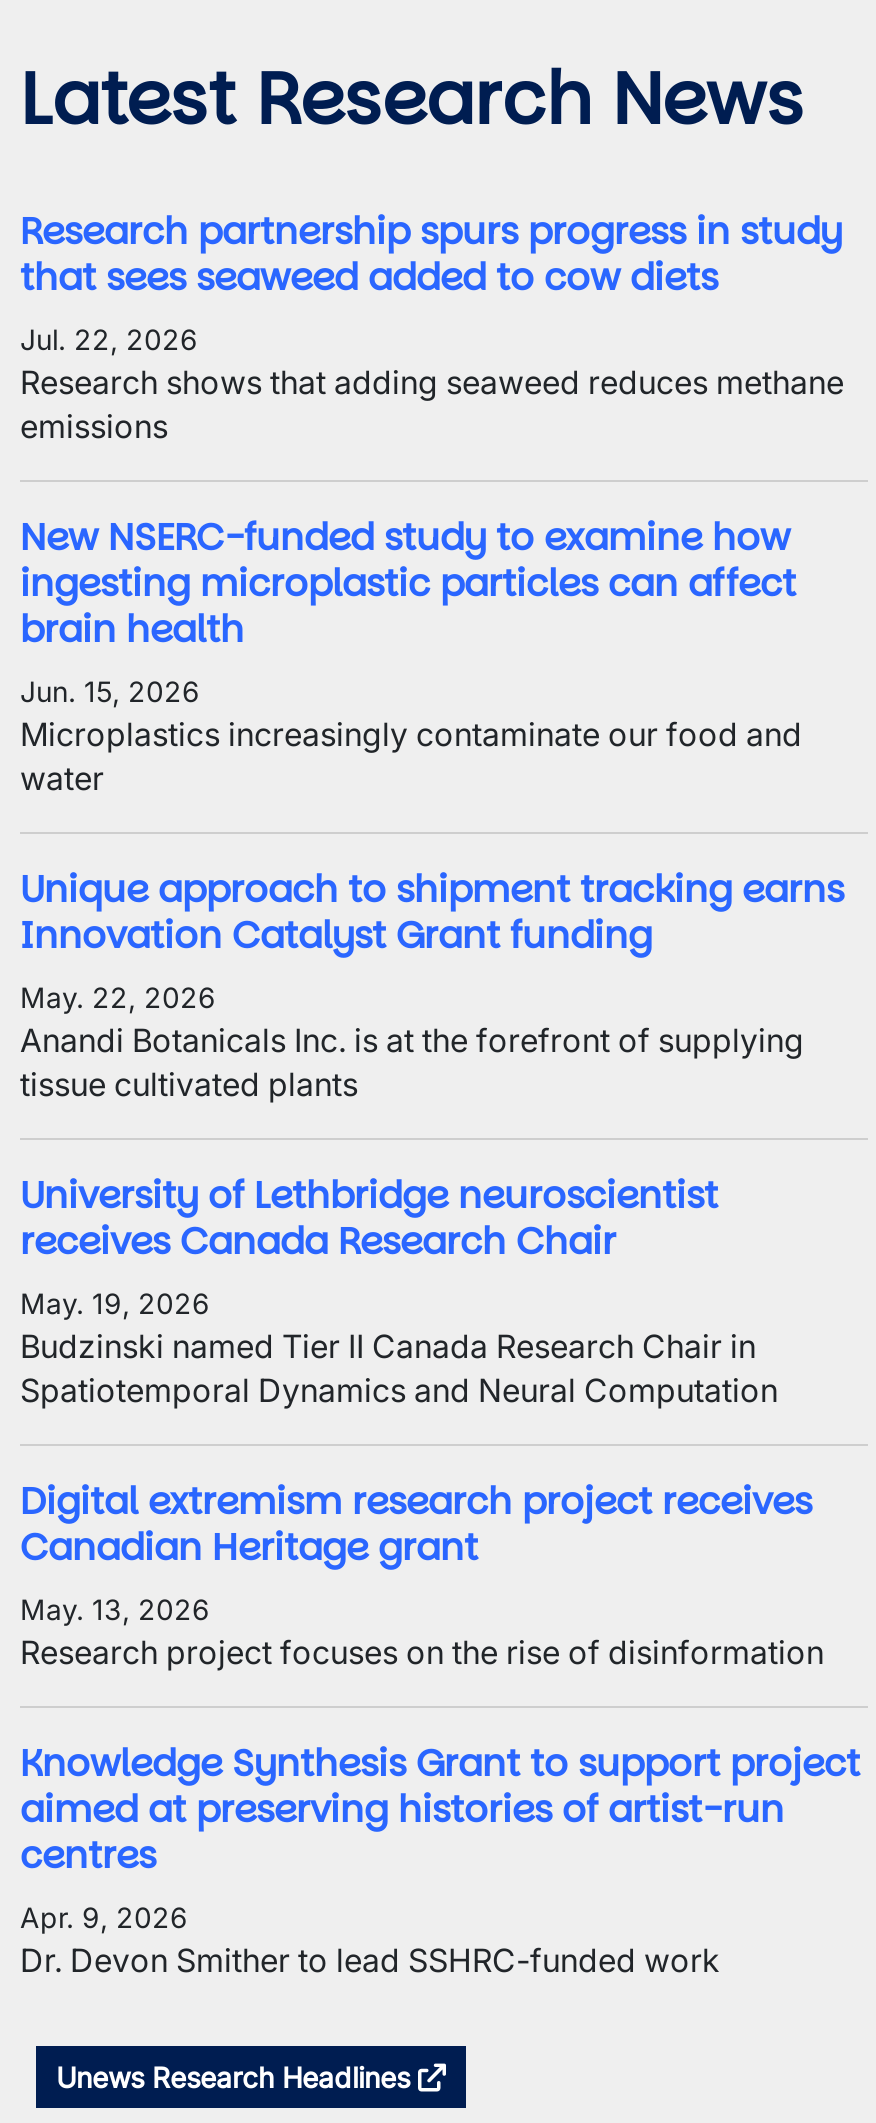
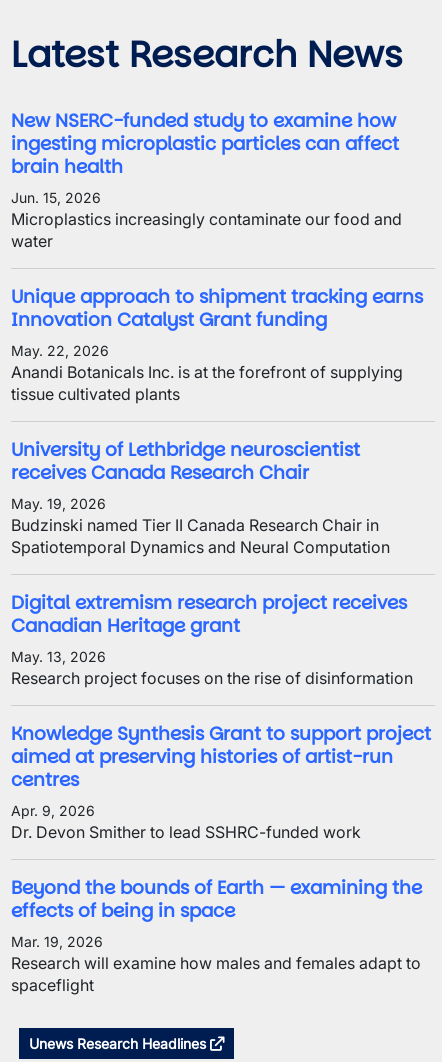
- Research partnership spurs progress in study
- that sees seaweed added to cow diets
- Jul. 22, 2026
- Research shows that adding seaweed reduces methane
- emissions

moved up: New NSERC-funded study to examine how | ingesting microplastic particles can affect | brain health | ... | Apr. 9, 2026 | Dr. Devon Smither to lead SSHRC-funded work

+ Beyond the bounds of Earth — examining the
+ effects of being in space
+ Mar. 19, 2026
+ Research will examine how males and females adapt to
+ spaceflight
